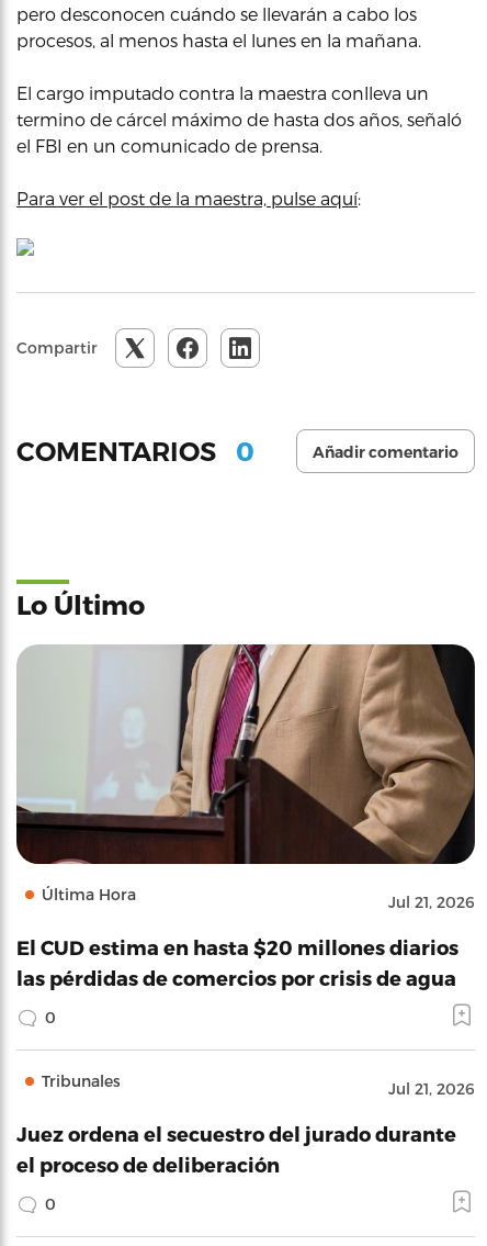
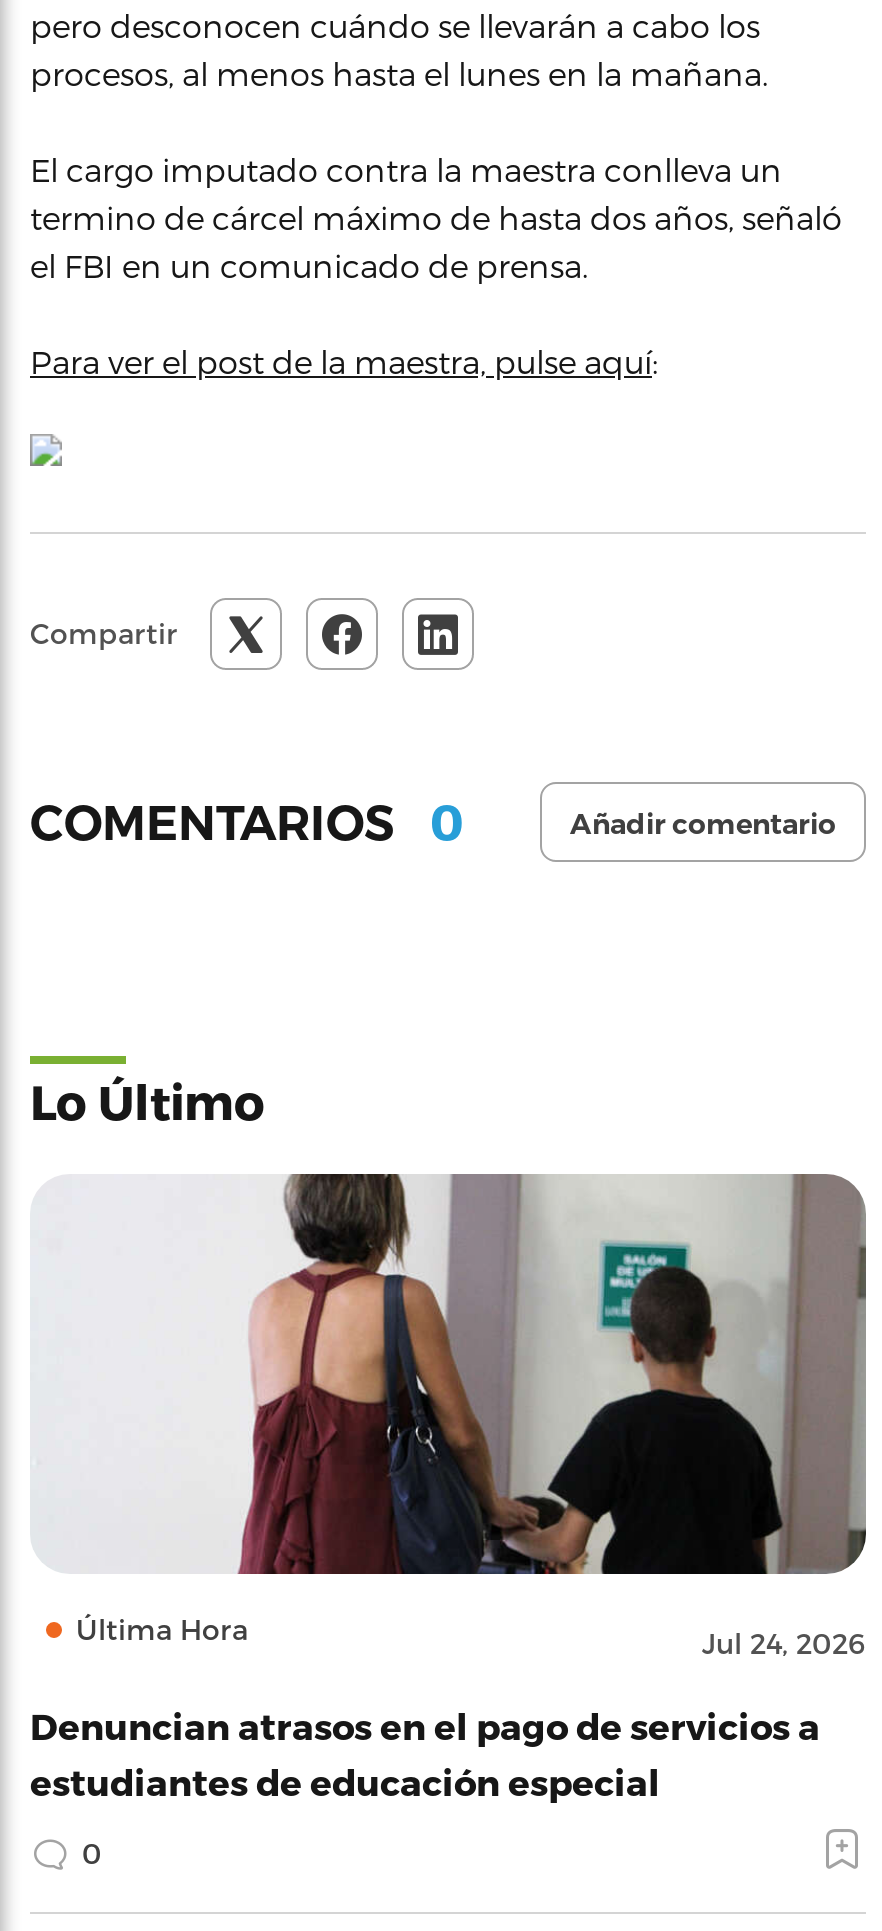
- [image]
- Jul 21, 2026
- El CUD estima en hasta $20 millones diarios
- las pérdidas de comercios por crisis de agua
- 0
- Tribunales
- Jul 21, 2026
- Juez ordena el secuestro del jurado durante
- el proceso de deliberación
+ [image]
+ Jul 24, 2026
+ Denuncian atrasos en el pago de servicios a
+ estudiantes de educación especial
